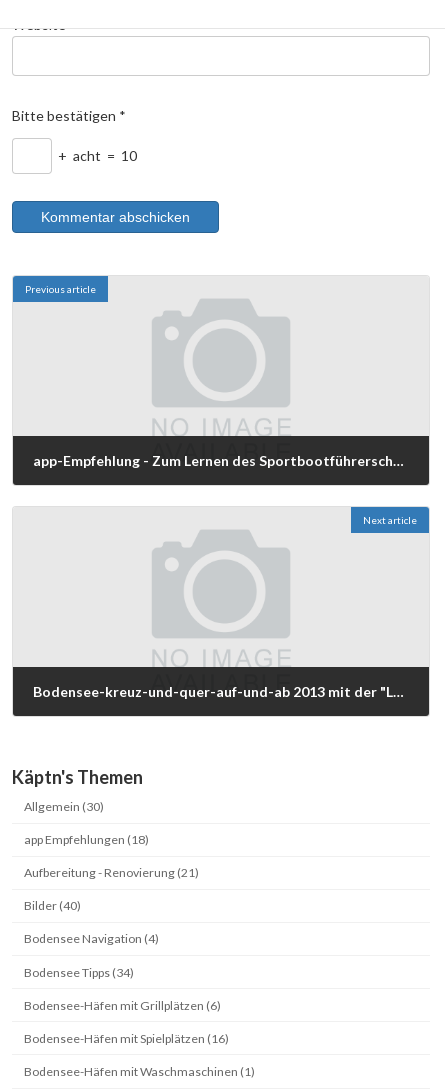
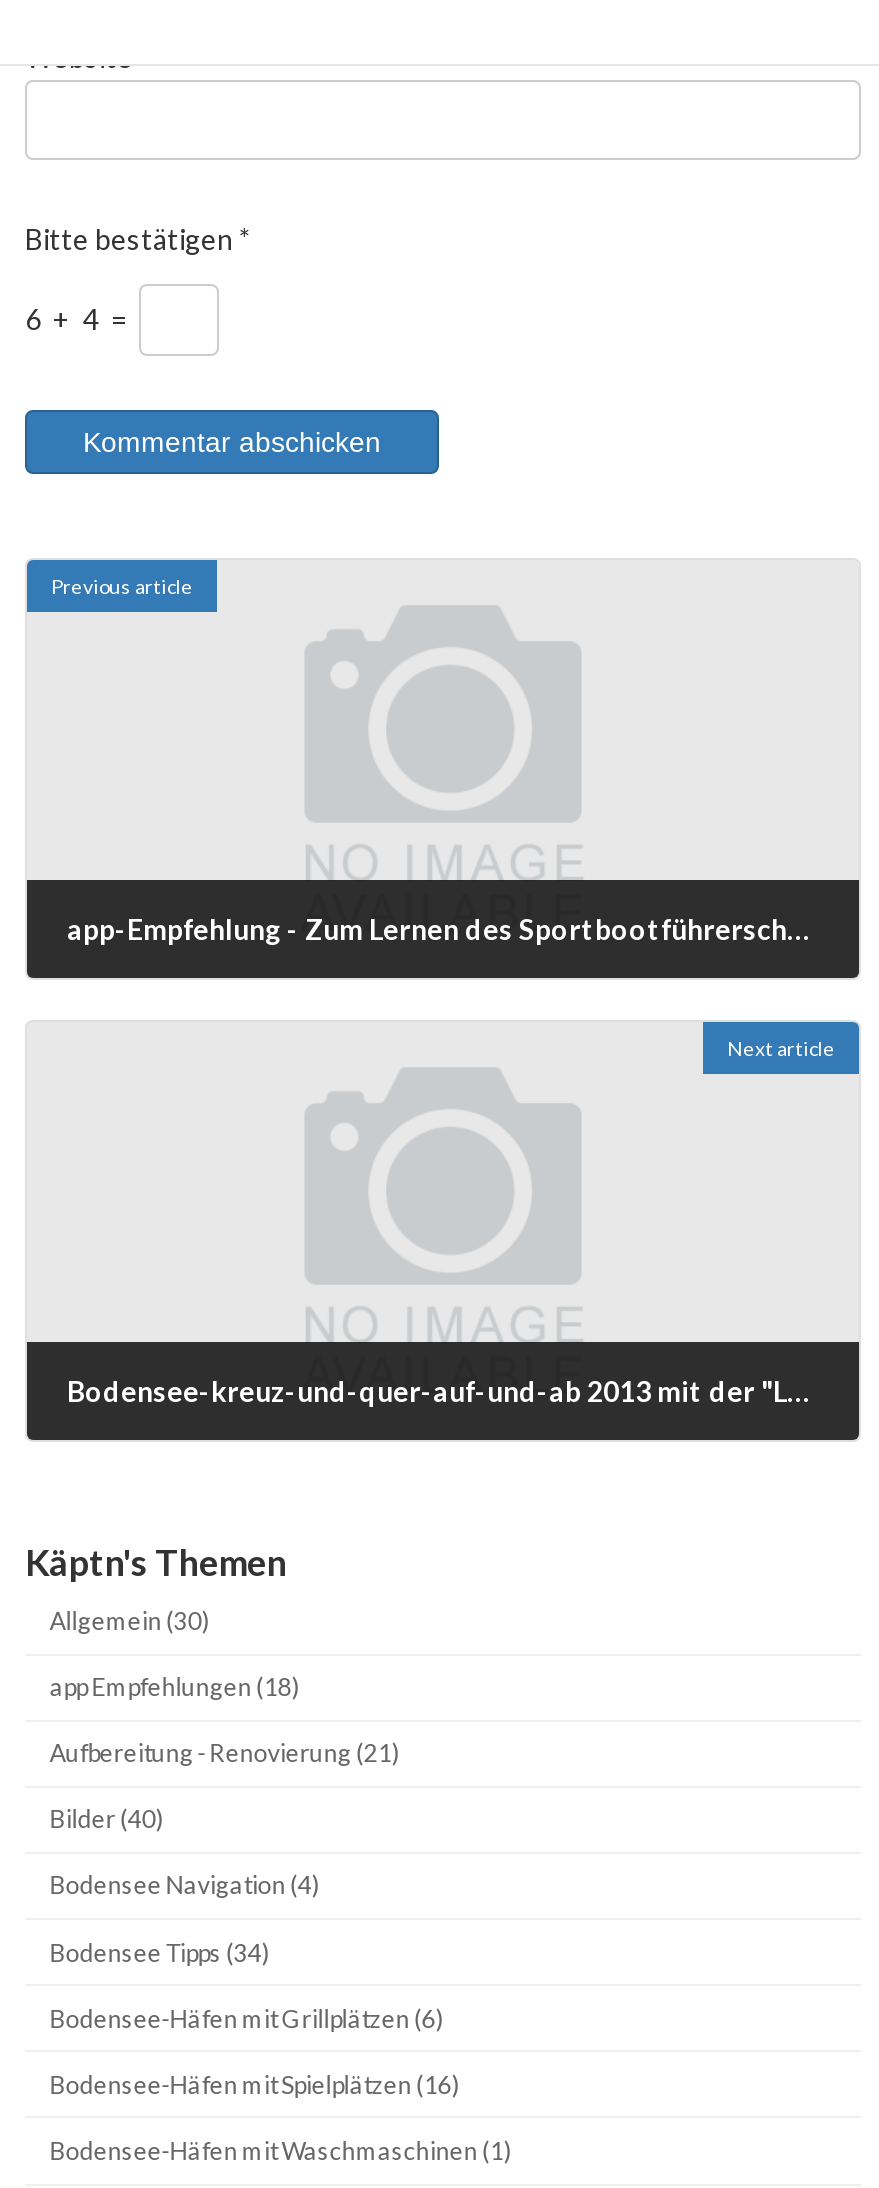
- + acht = 10
+ 6 + 4 =
